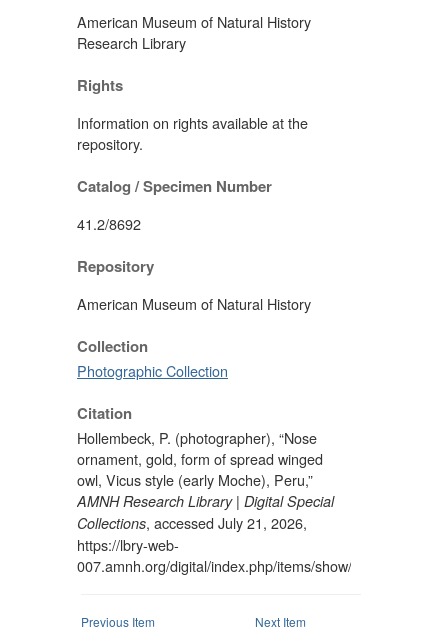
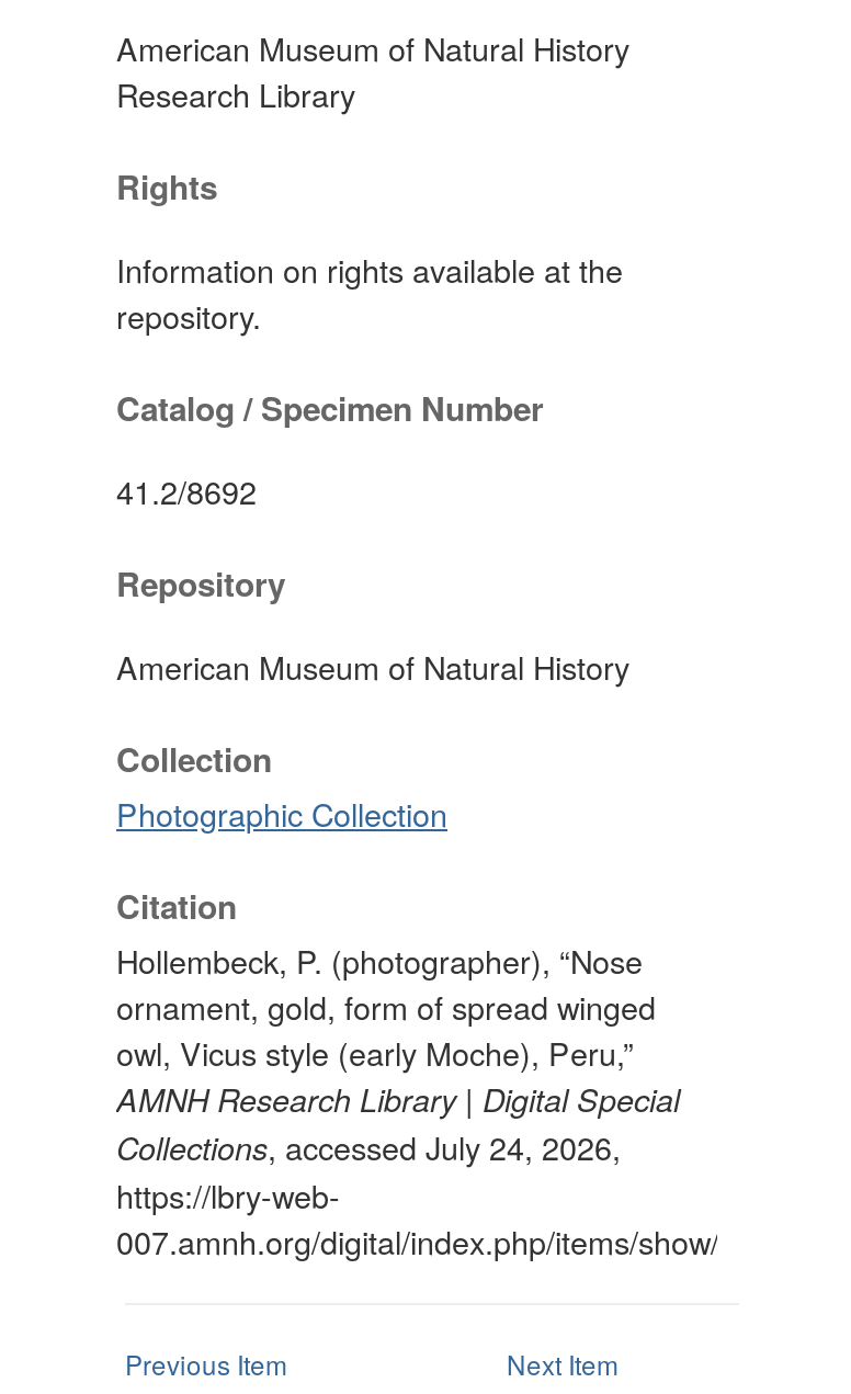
- Collections, accessed July 21, 2026,
+ Collections, accessed July 24, 2026,
